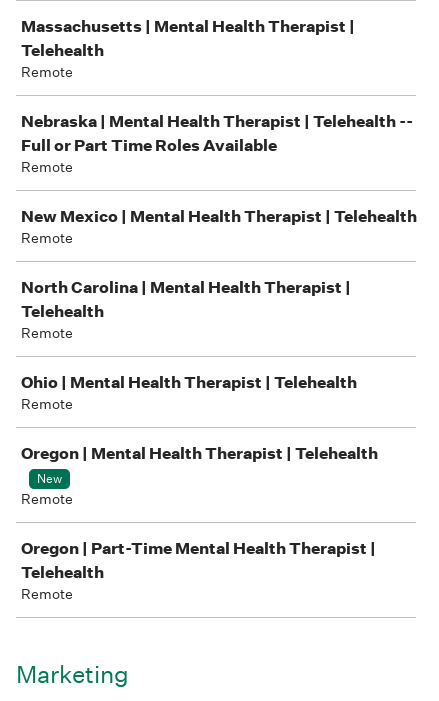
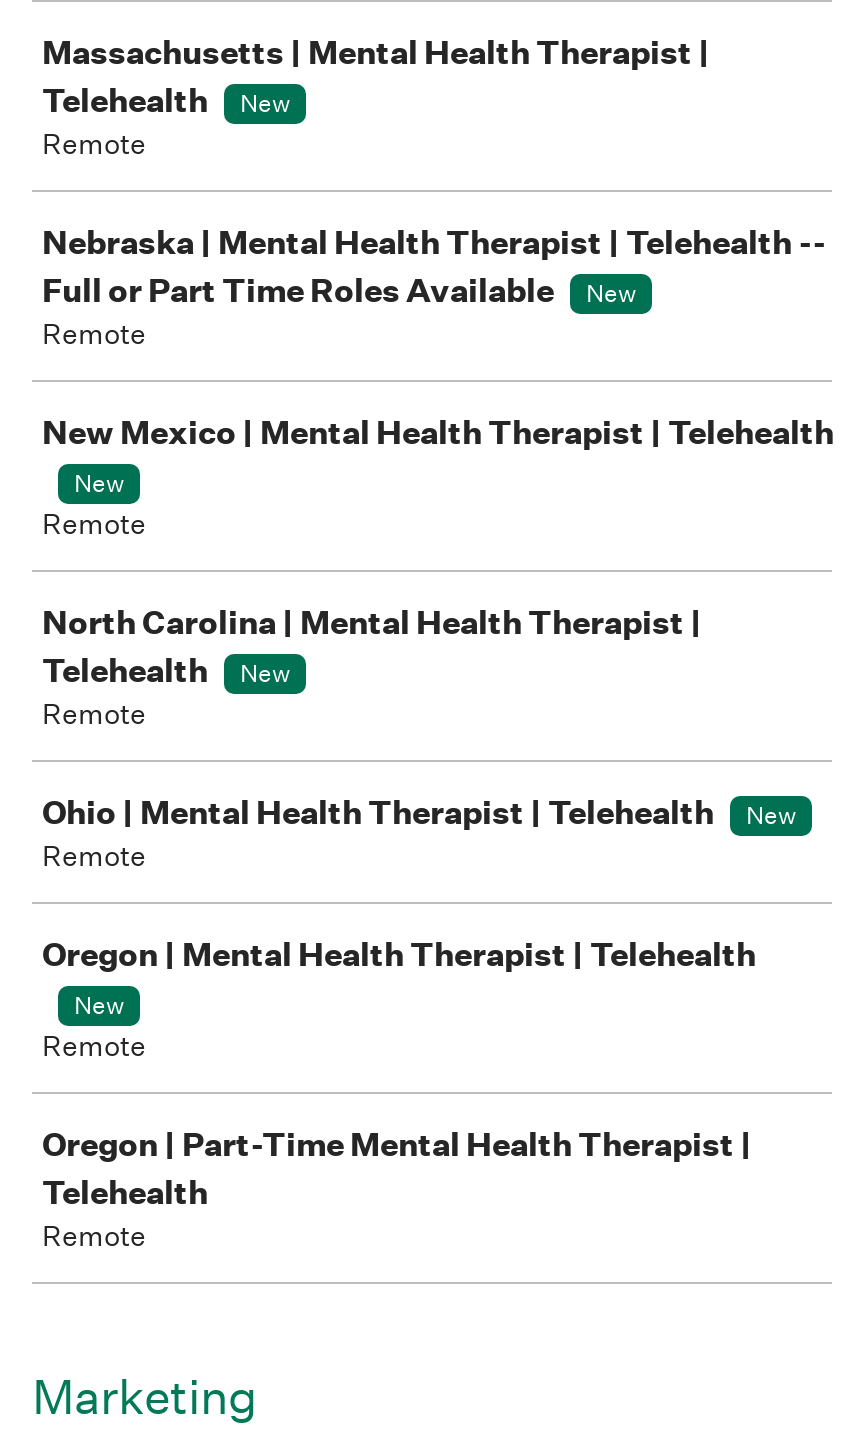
+ New

+ New

+ New

+ New

+ New
